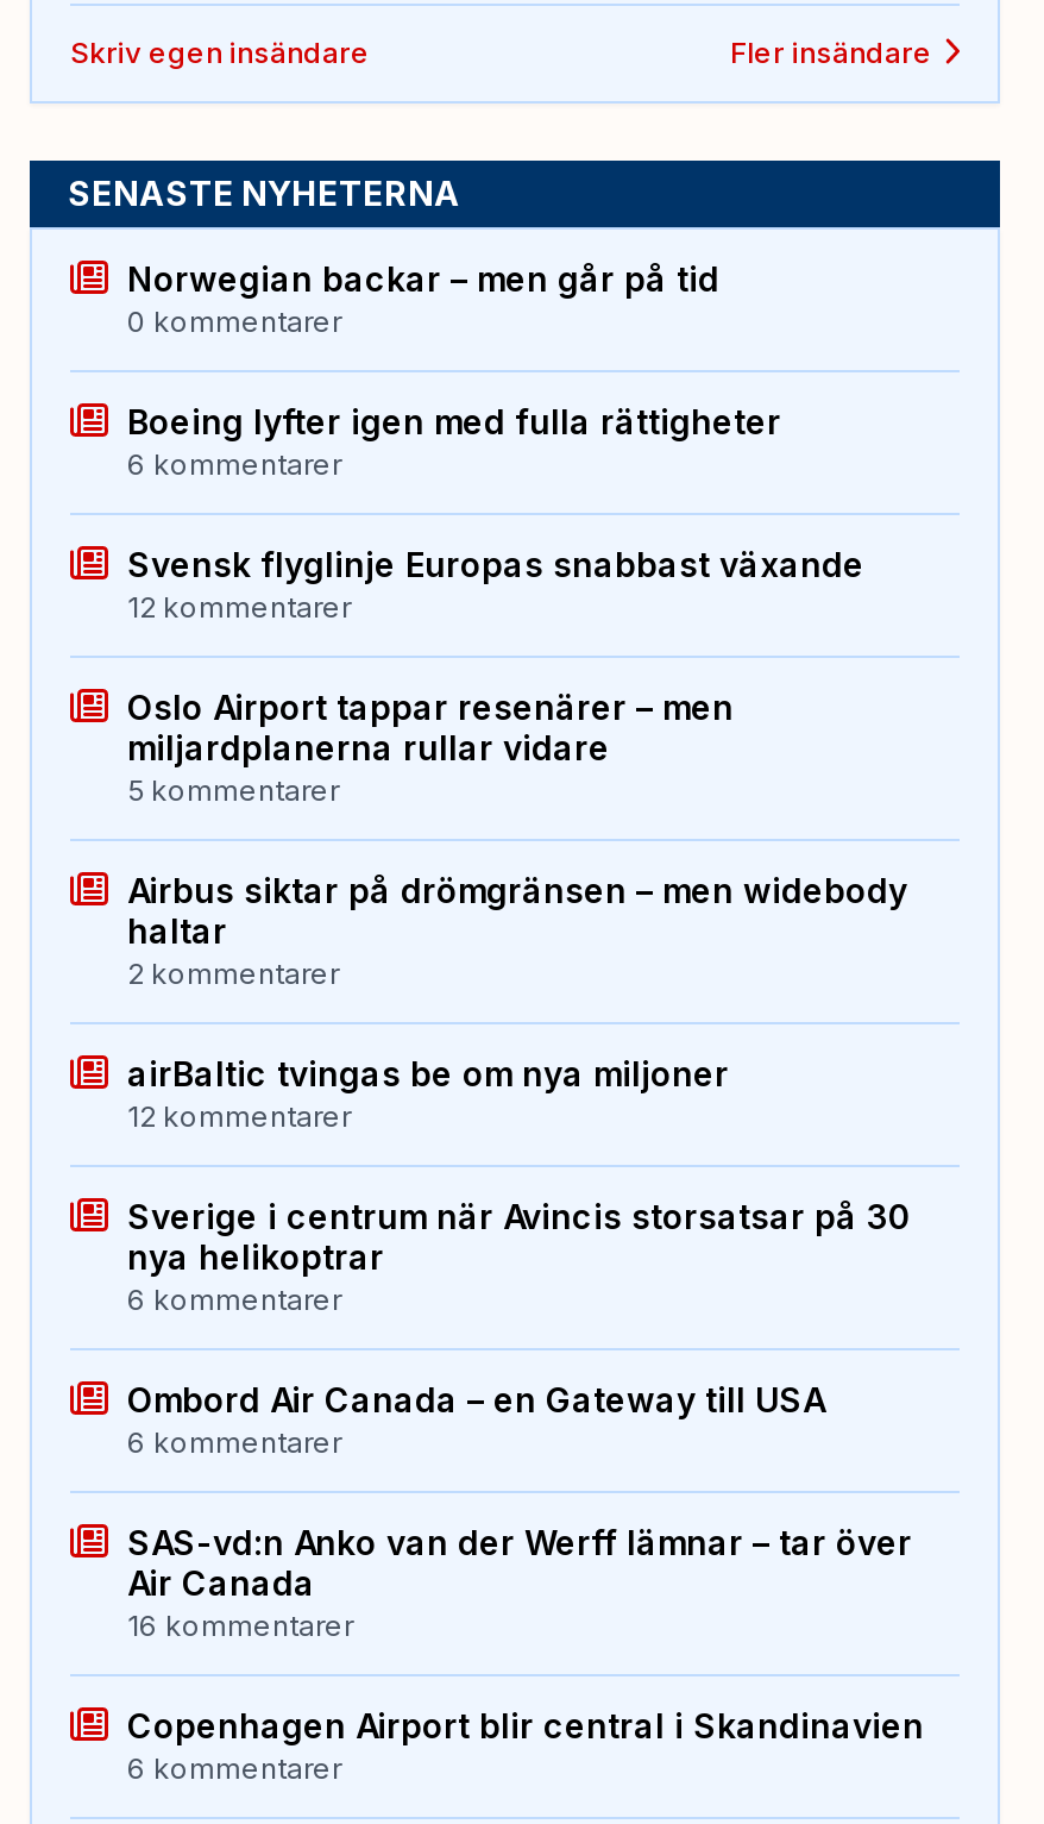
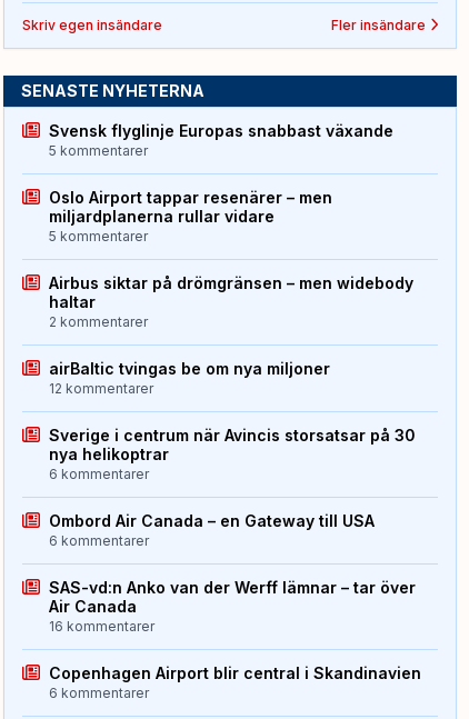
- Norwegian backar – men går på tid
- 0 kommentarer
- Boeing lyfter igen med fulla rättigheter
- 6 kommentarer

- 12 kommentarer
+ 5 kommentarer
